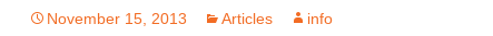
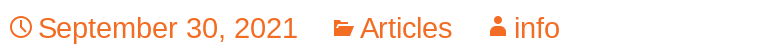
- November 15, 2013 Articles info
+ September 30, 2021 Articles info
